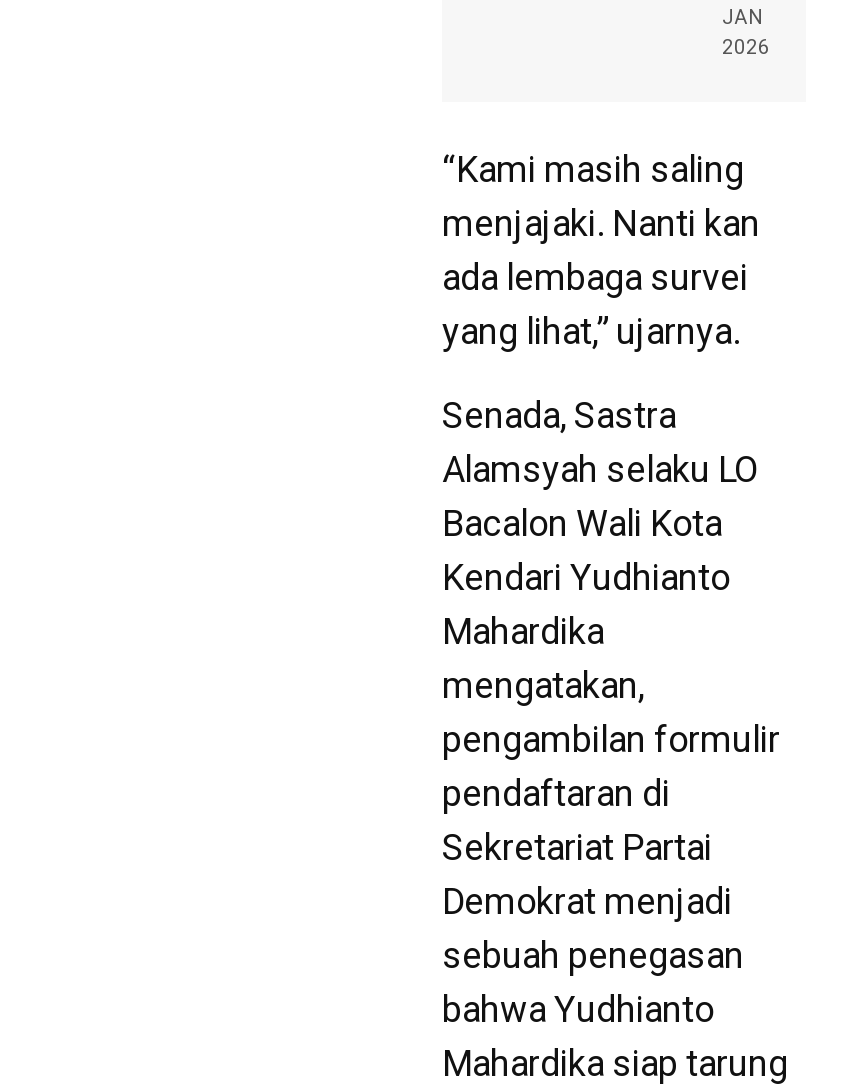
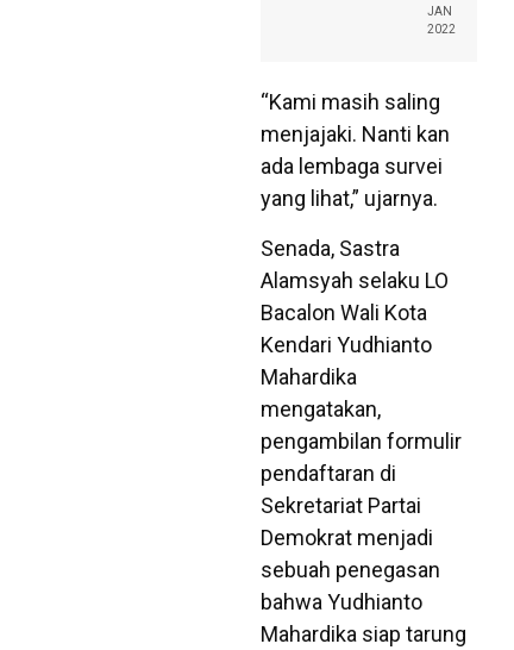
- 2026
+ 2022
